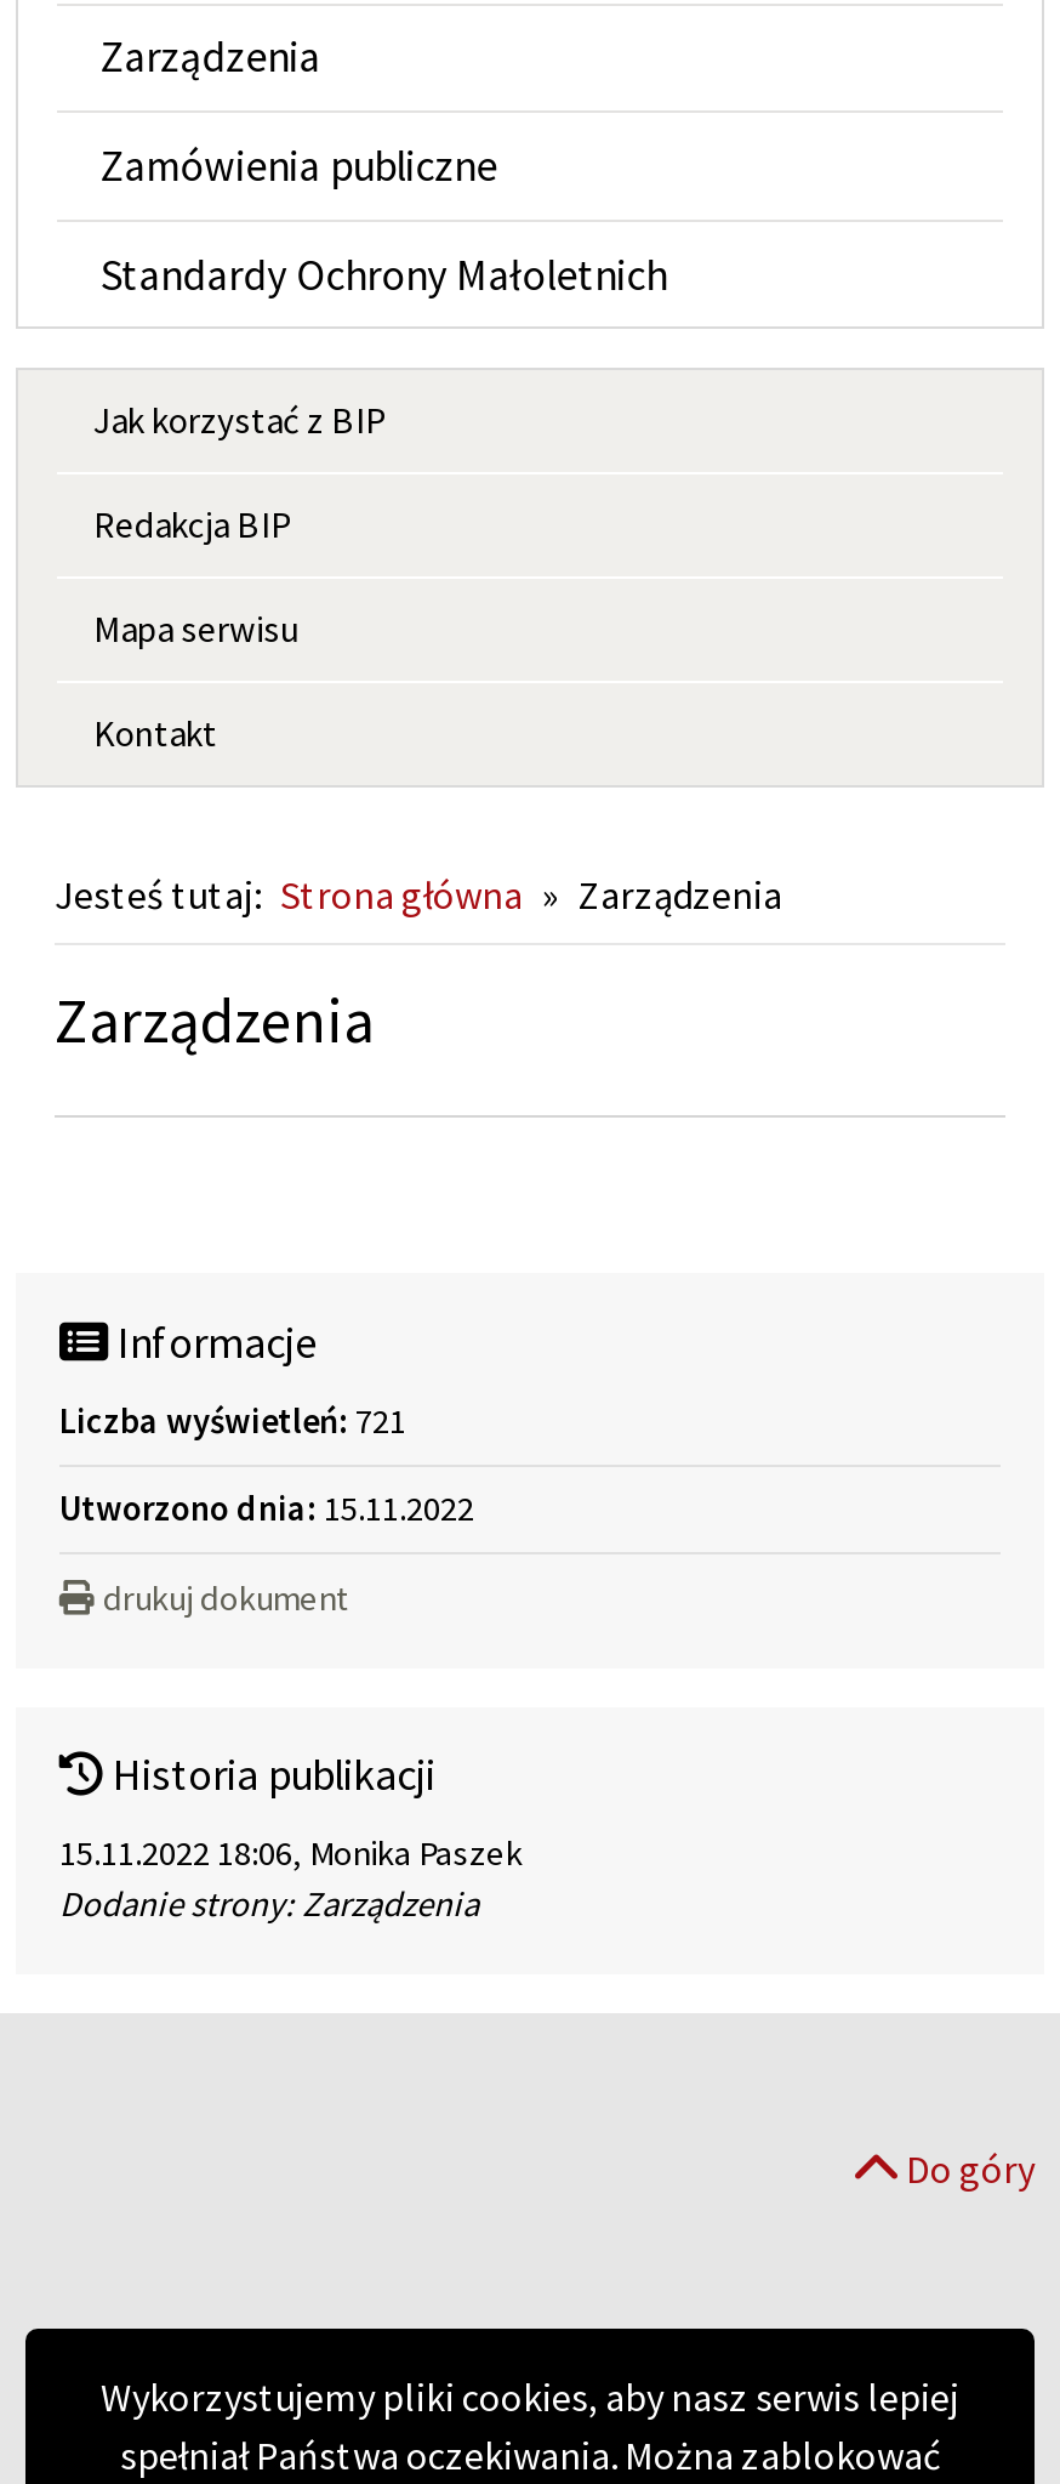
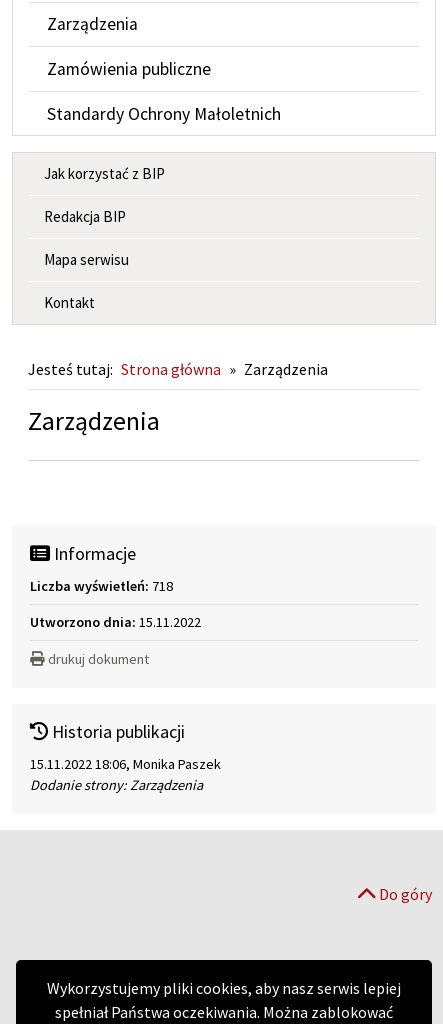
- Liczba wyświetleń: 721
+ Liczba wyświetleń: 718
